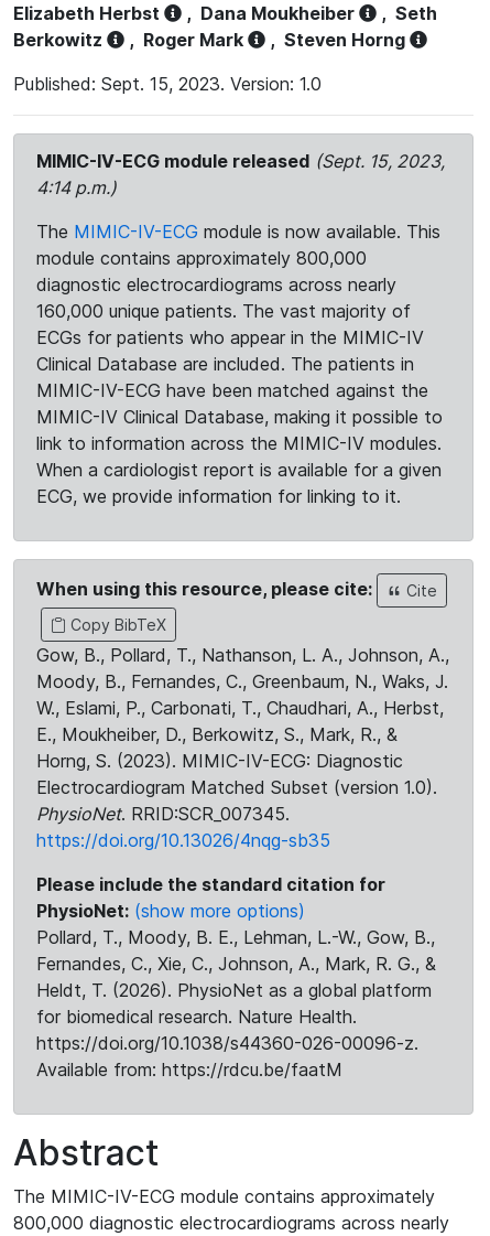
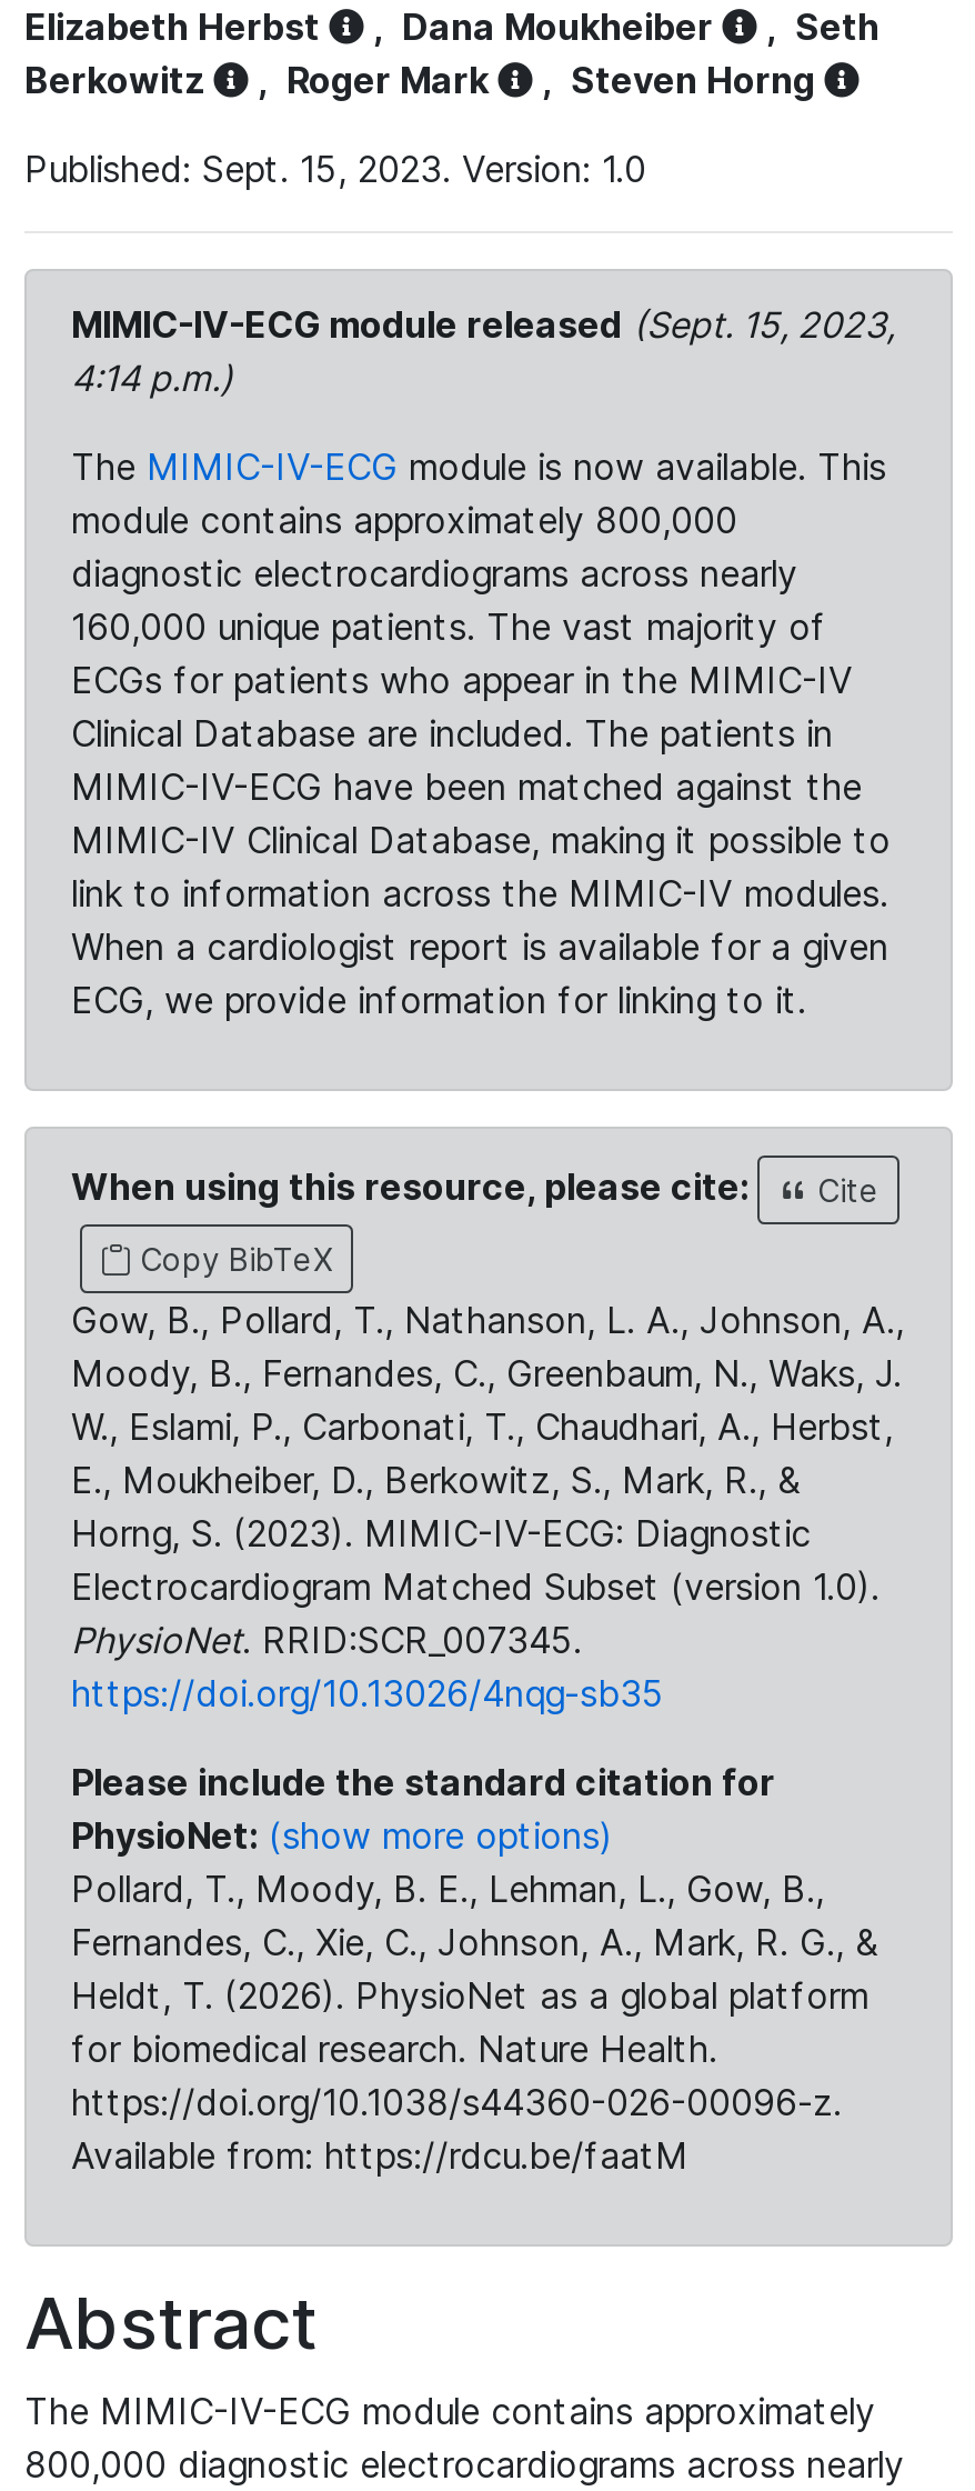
- Pollard, T., Moody, B. E., Lehman, L.-W., Gow, B.,
+ Pollard, T., Moody, B. E., Lehman, L., Gow, B.,
